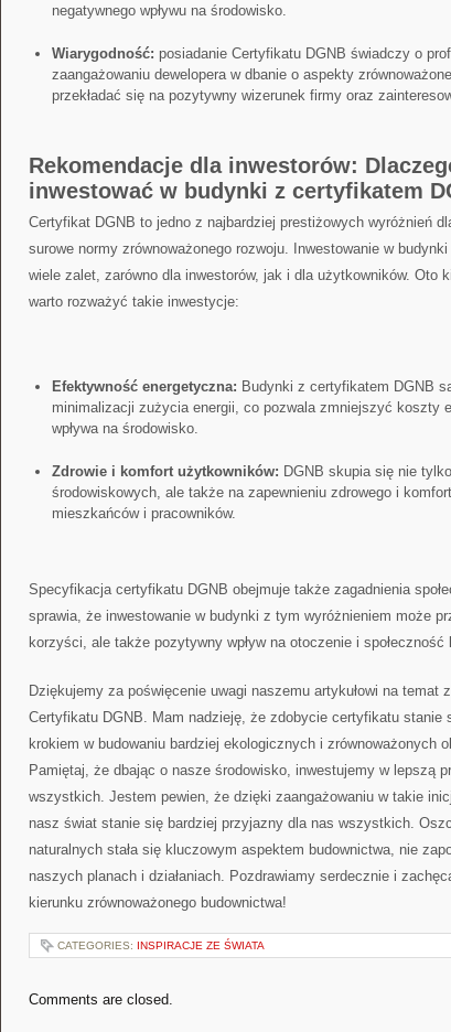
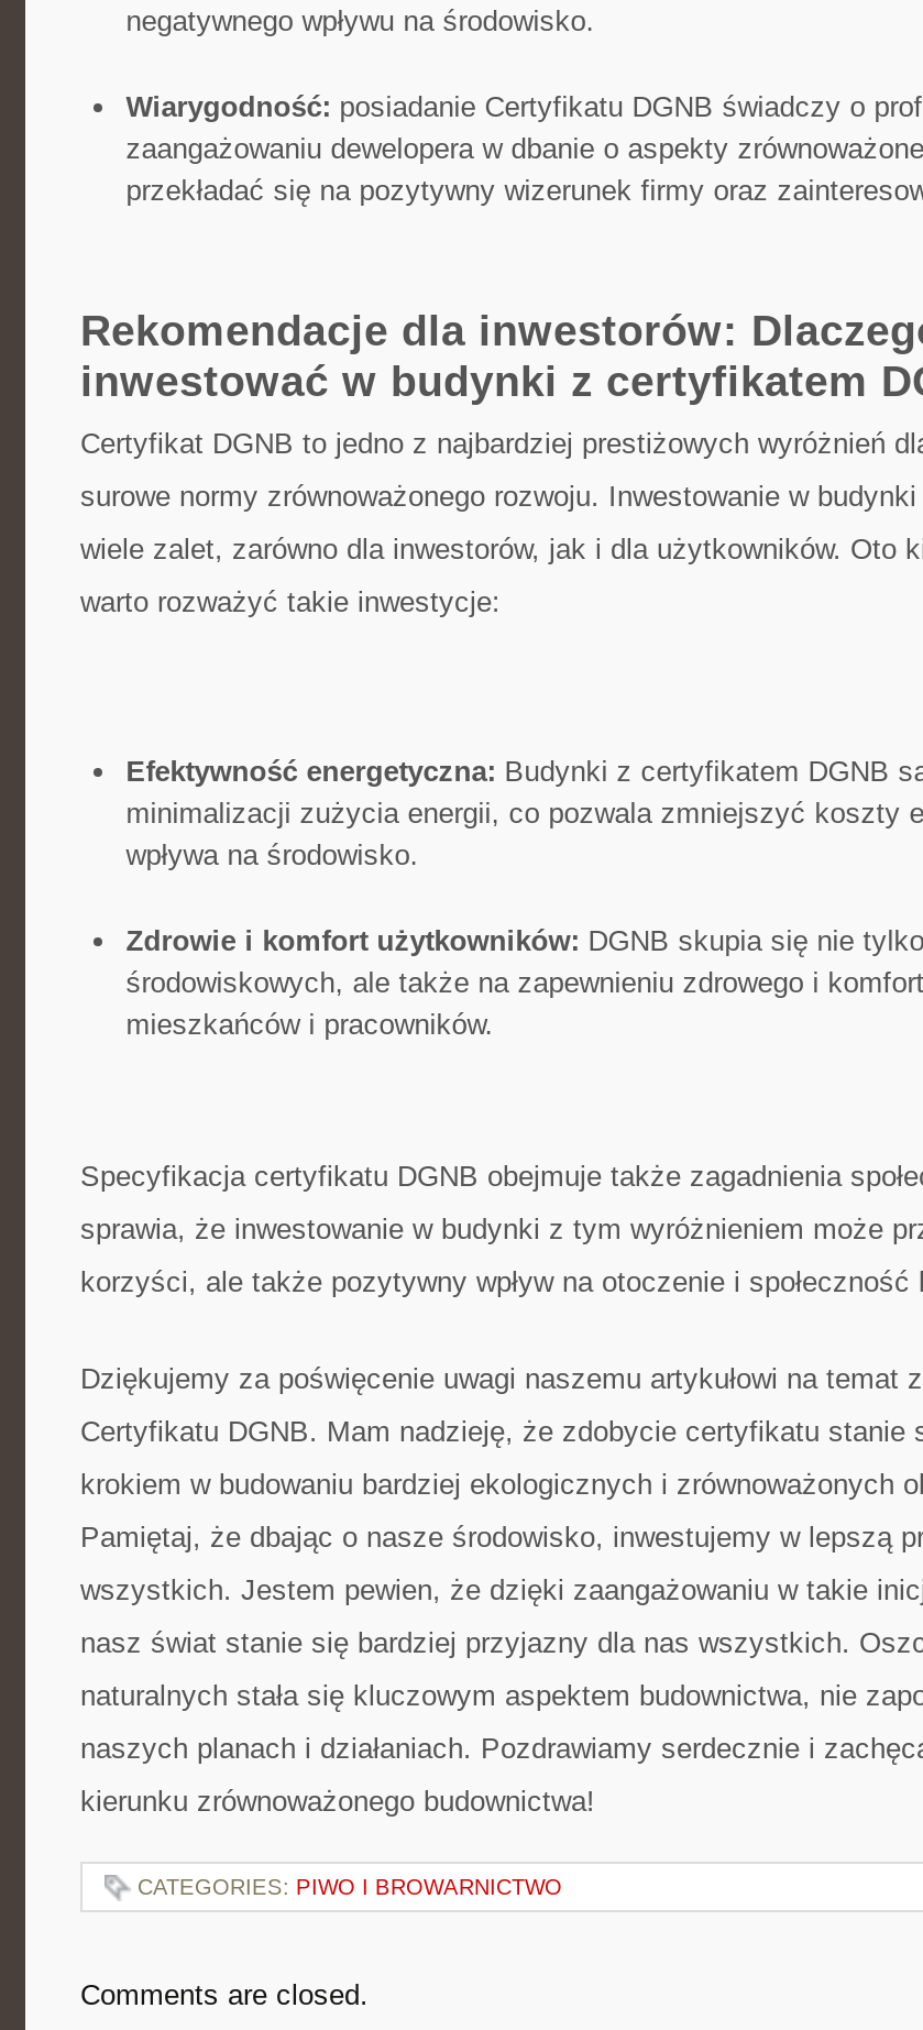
- CATEGORIES: INSPIRACJE ZE ŚWIATA
+ CATEGORIES: PIWO I BROWARNICTWO
